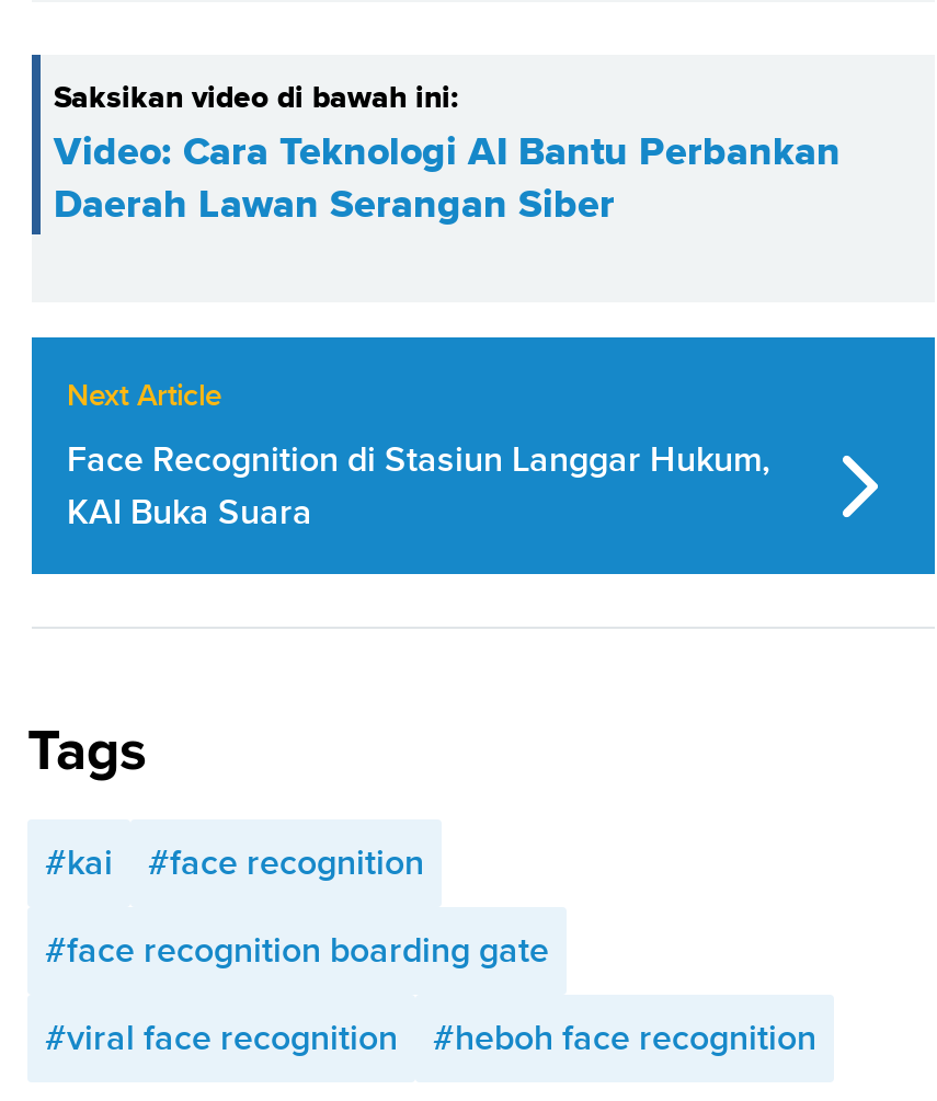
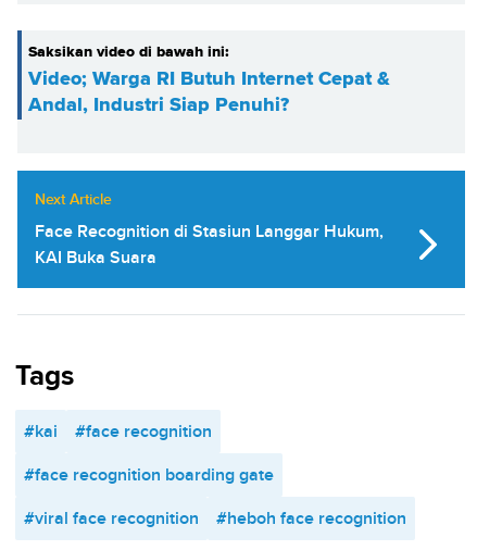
- Video: Cara Teknologi AI Bantu Perbankan
- Daerah Lawan Serangan Siber
+ Video; Warga RI Butuh Internet Cepat &
+ Andal, Industri Siap Penuhi?
